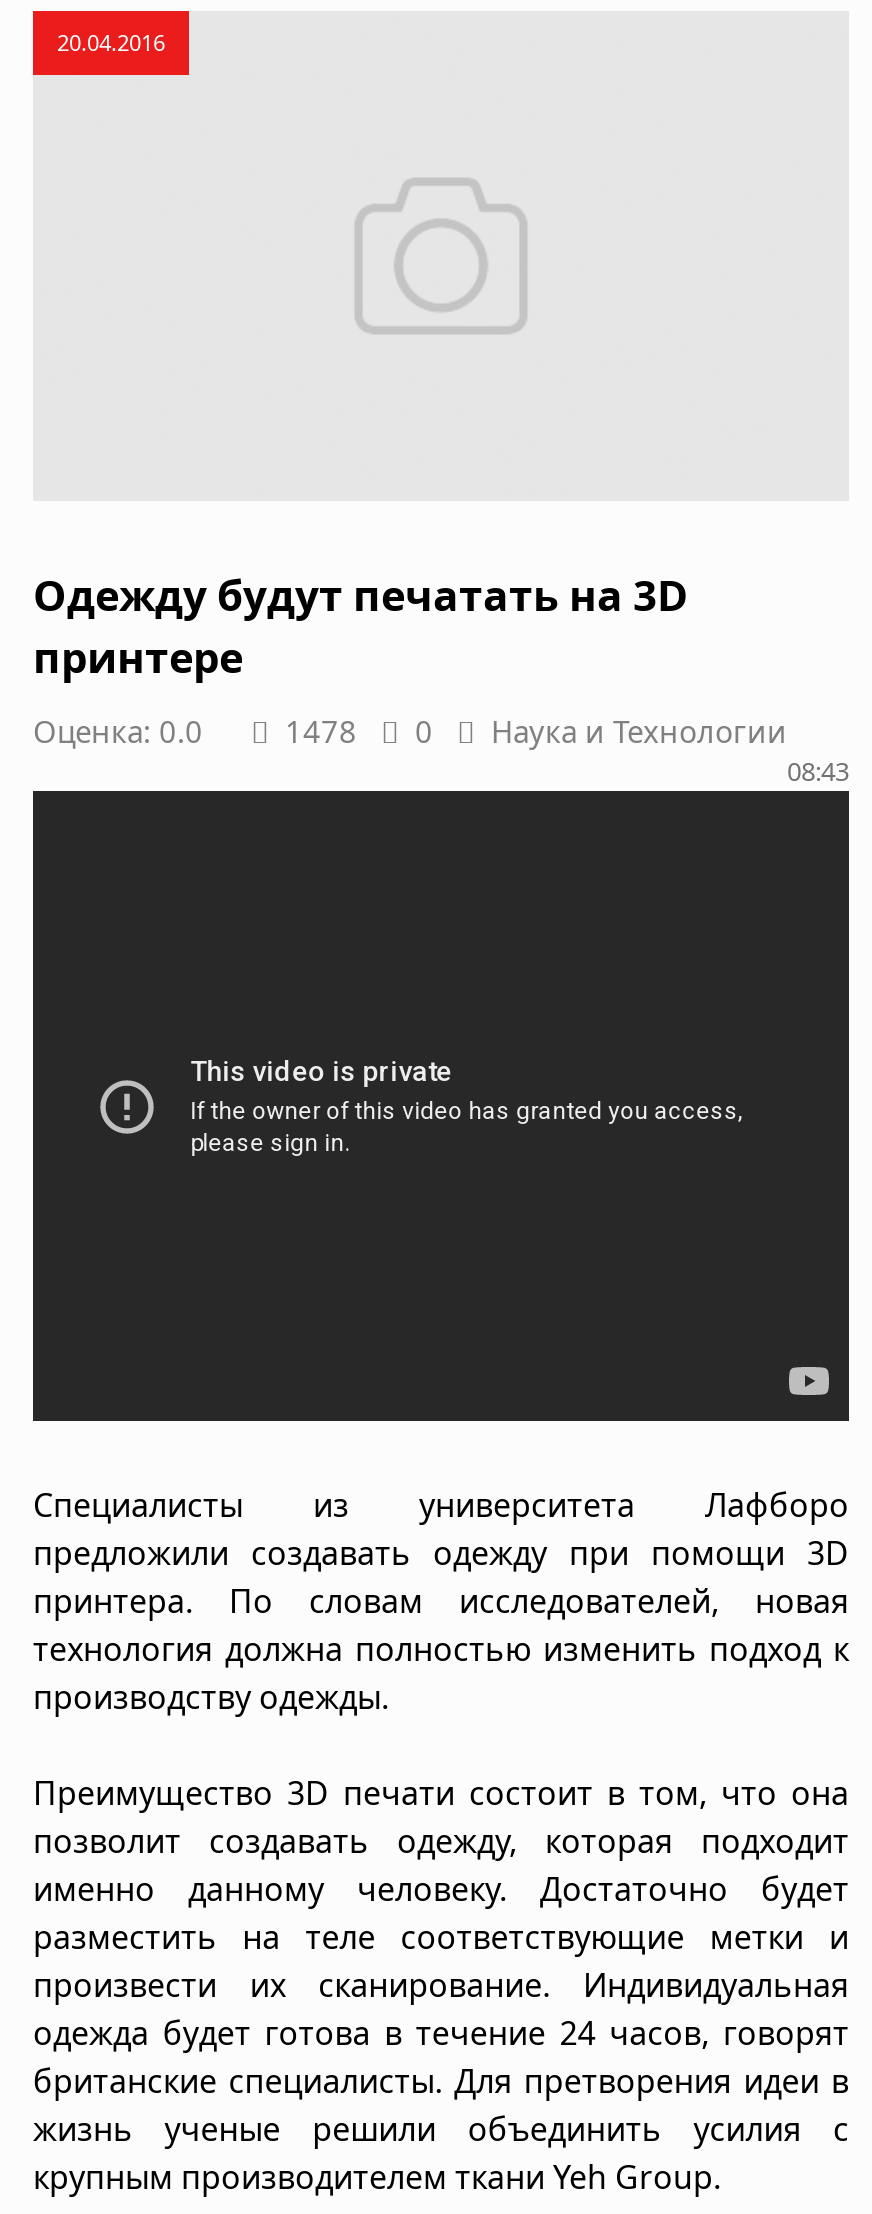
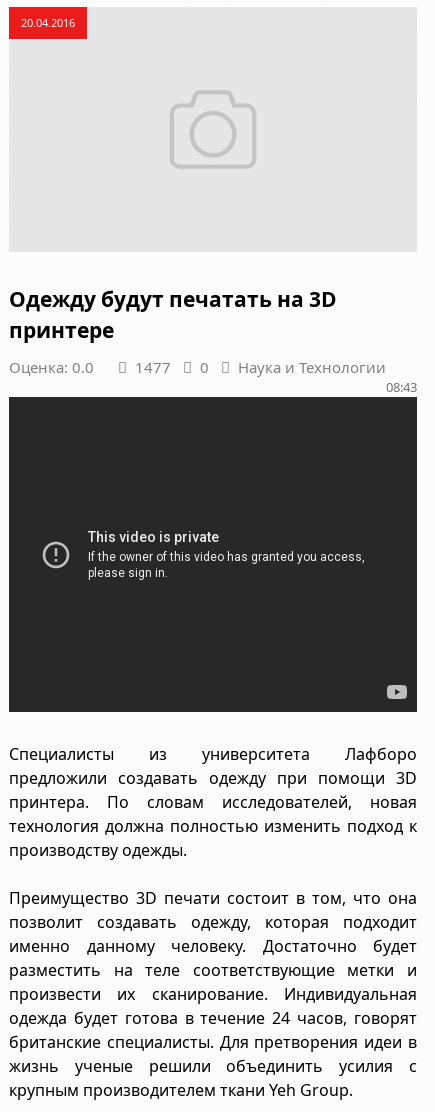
- Оценка: 0.0 1478 0 Наука и Технологии
+ Оценка: 0.0 1477 0 Наука и Технологии
